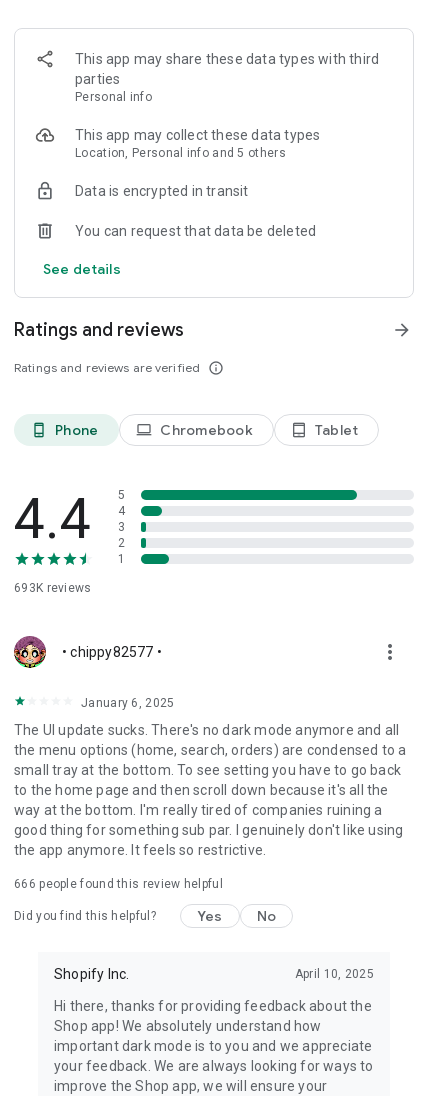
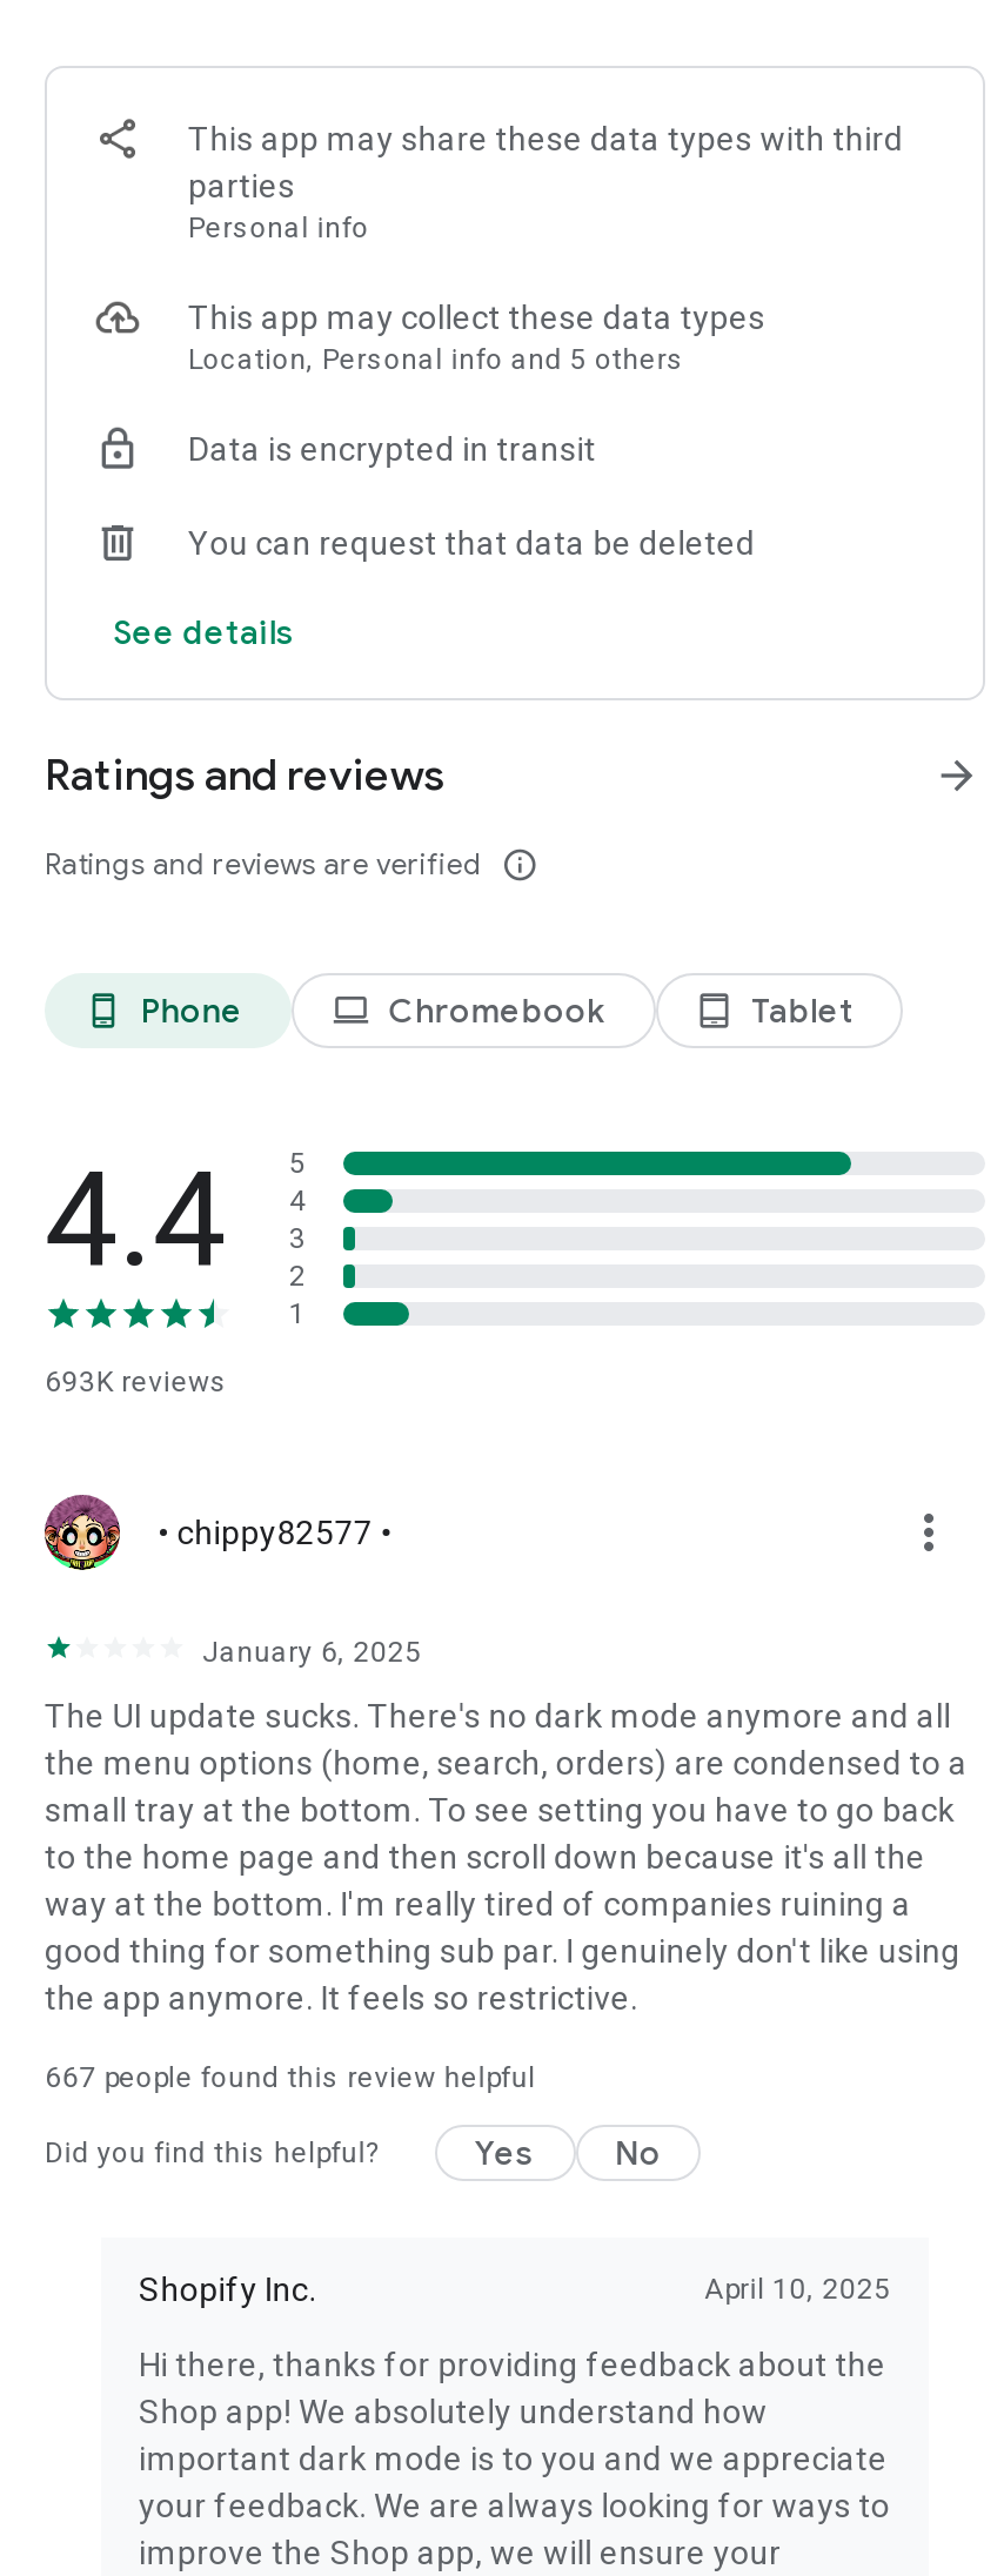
- 666 people found this review helpful
+ 667 people found this review helpful
